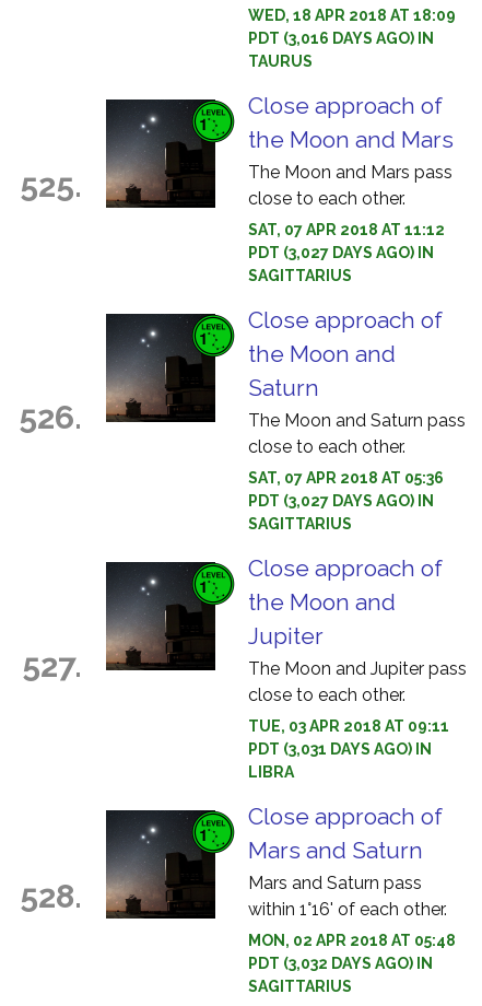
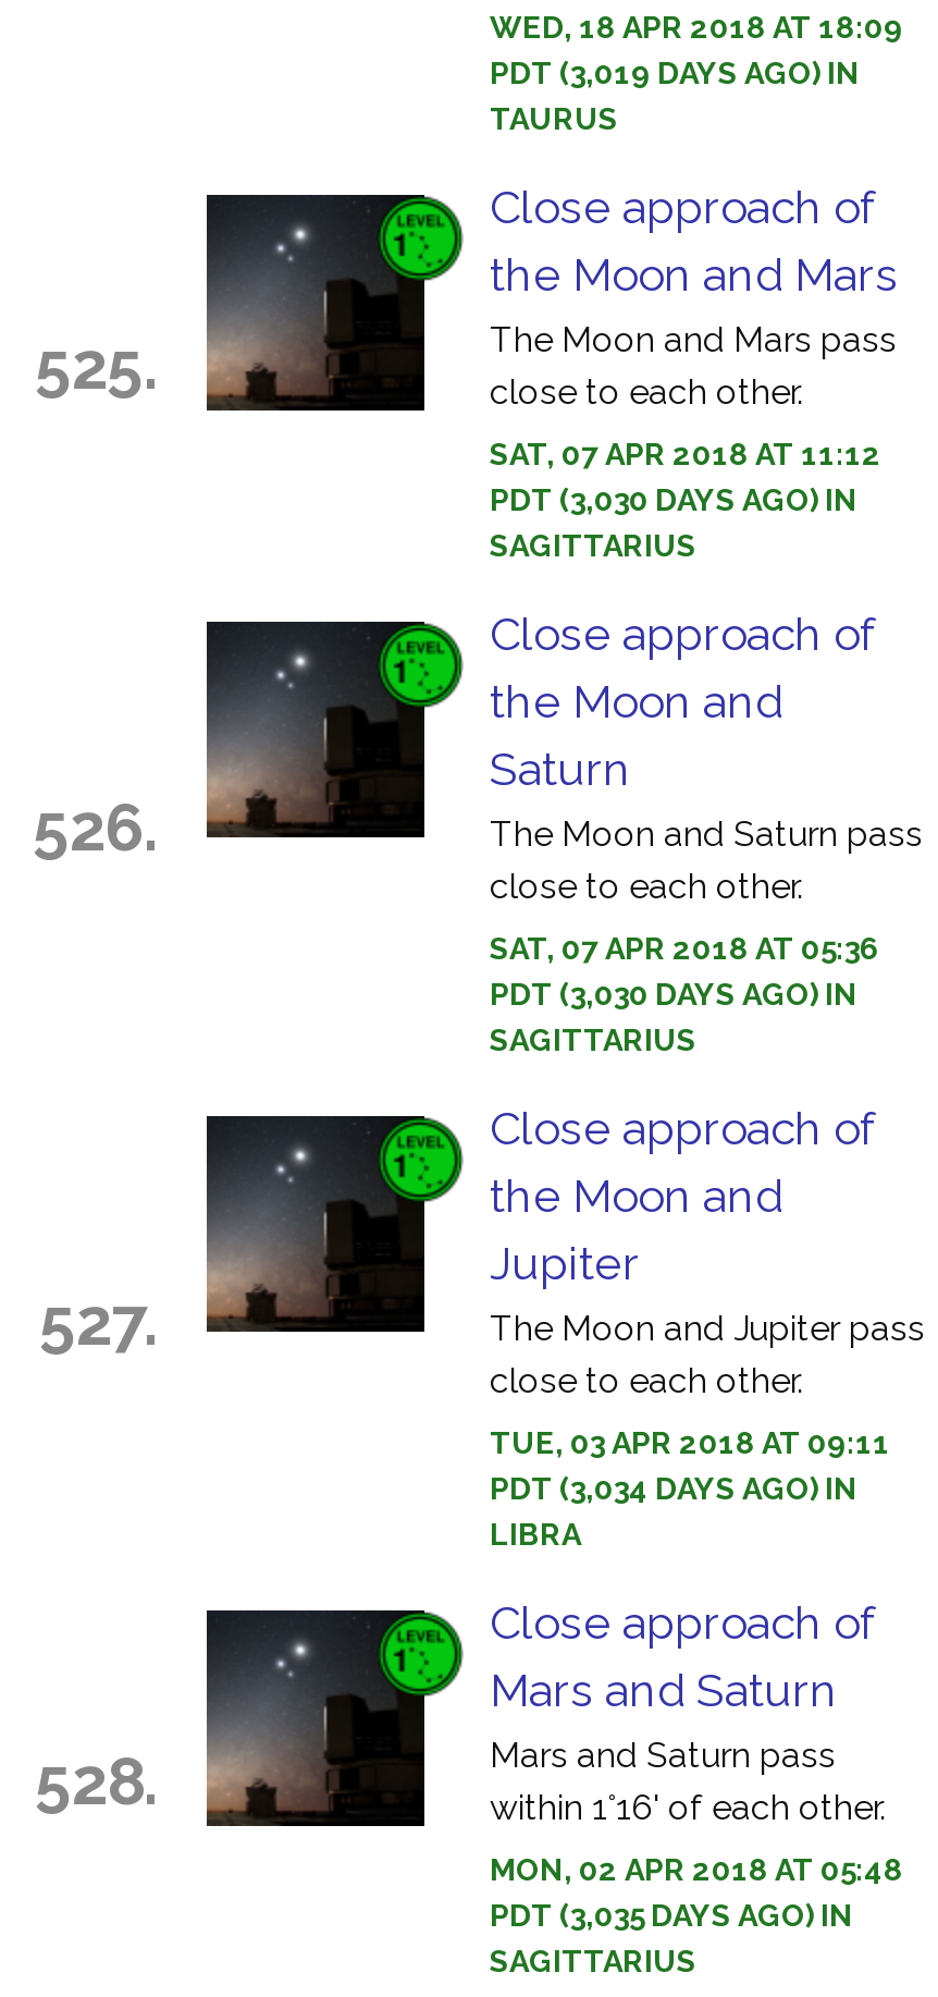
- PDT (3,016 DAYS AGO) IN
+ PDT (3,019 DAYS AGO) IN

- PDT (3,027 DAYS AGO) IN
+ PDT (3,030 DAYS AGO) IN

- PDT (3,027 DAYS AGO) IN
+ PDT (3,030 DAYS AGO) IN

- PDT (3,031 DAYS AGO) IN
+ PDT (3,034 DAYS AGO) IN

- PDT (3,032 DAYS AGO) IN
+ PDT (3,035 DAYS AGO) IN
